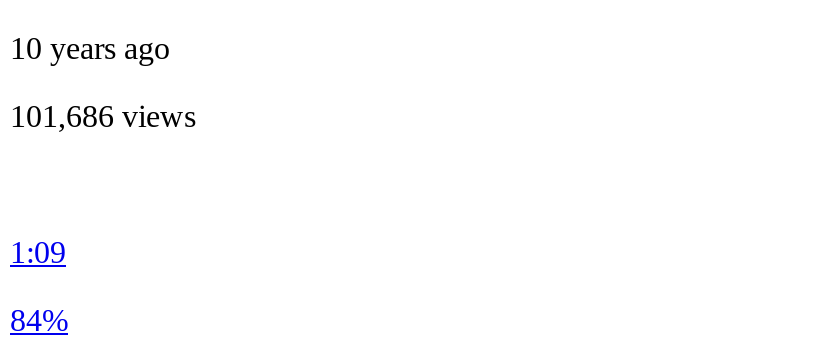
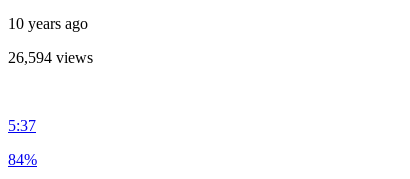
- 101,686 views
+ 26,594 views

- 1:09
+ 5:37
